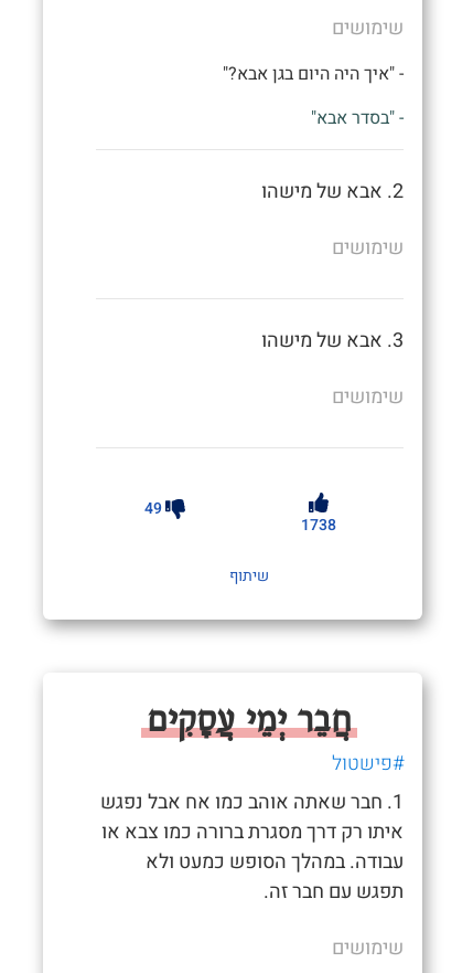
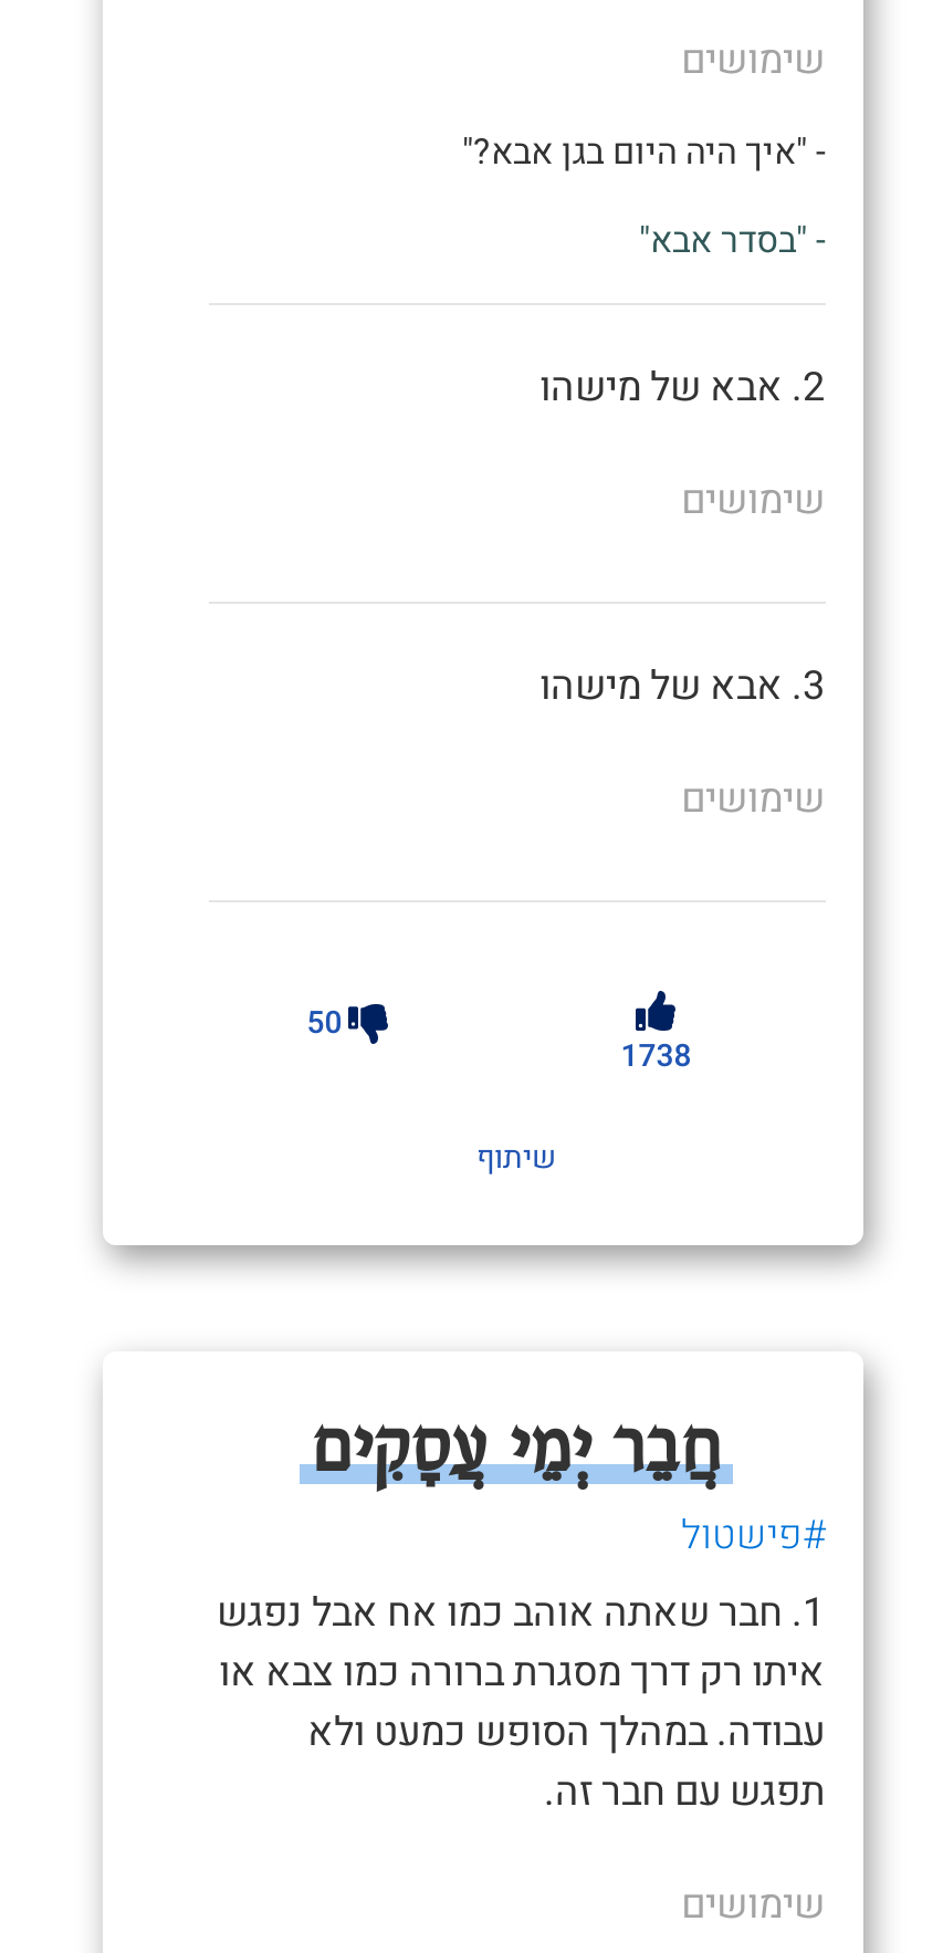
- 49
+ 50
